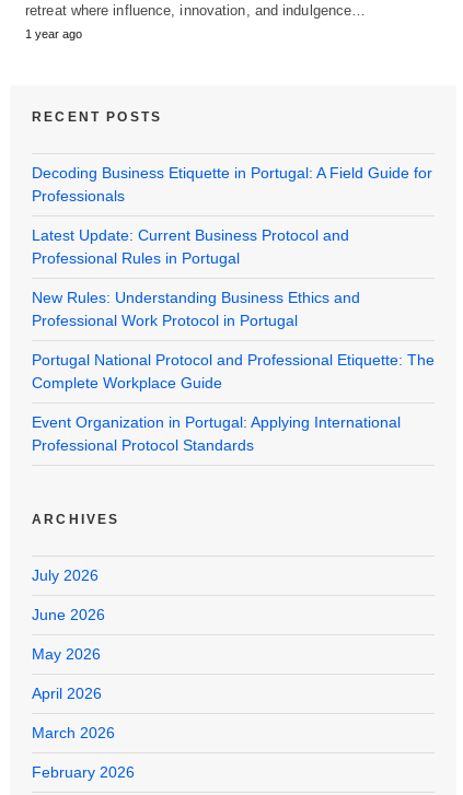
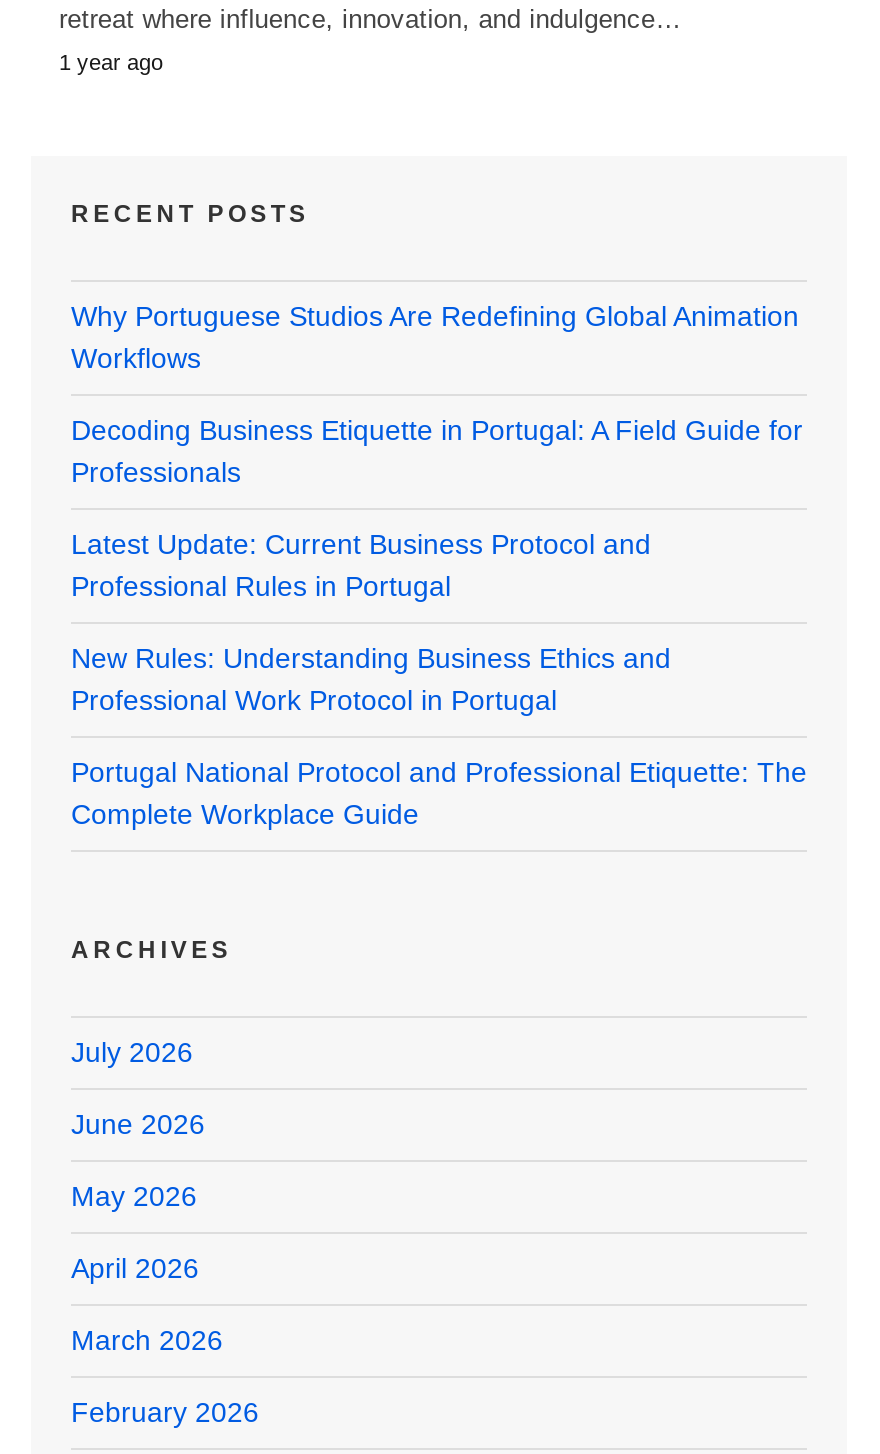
+ Why Portuguese Studios Are Redefining Global Animation
+ Workflows

moved down: Decoding Business Etiquette in Portugal: A Field Guide for | Professionals | Latest Update: Current Business Protocol and | Professional Rules in Portugal | New Rules: Understanding Business Ethics and | Professional Work Protocol in Portugal | Portugal National Protocol and Professional Etiquette: The | Complete Workplace Guide

- Event Organization in Portugal: Applying International
- Professional Protocol Standards
